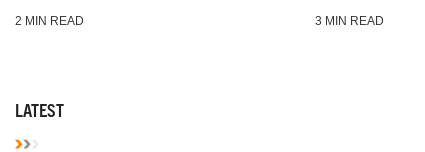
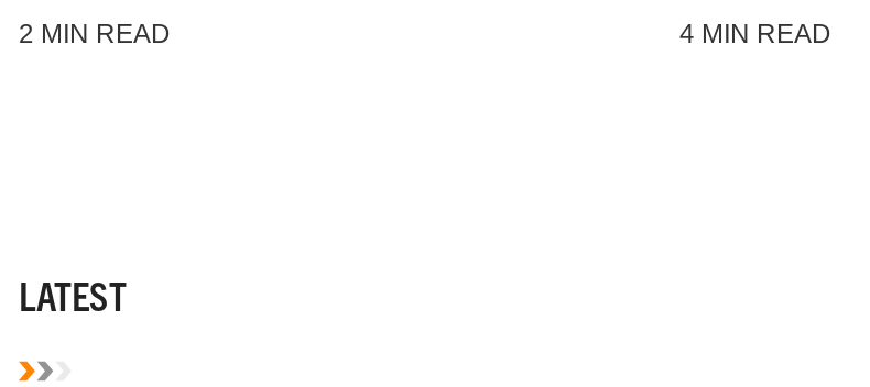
- 3 MIN READ
+ 4 MIN READ
